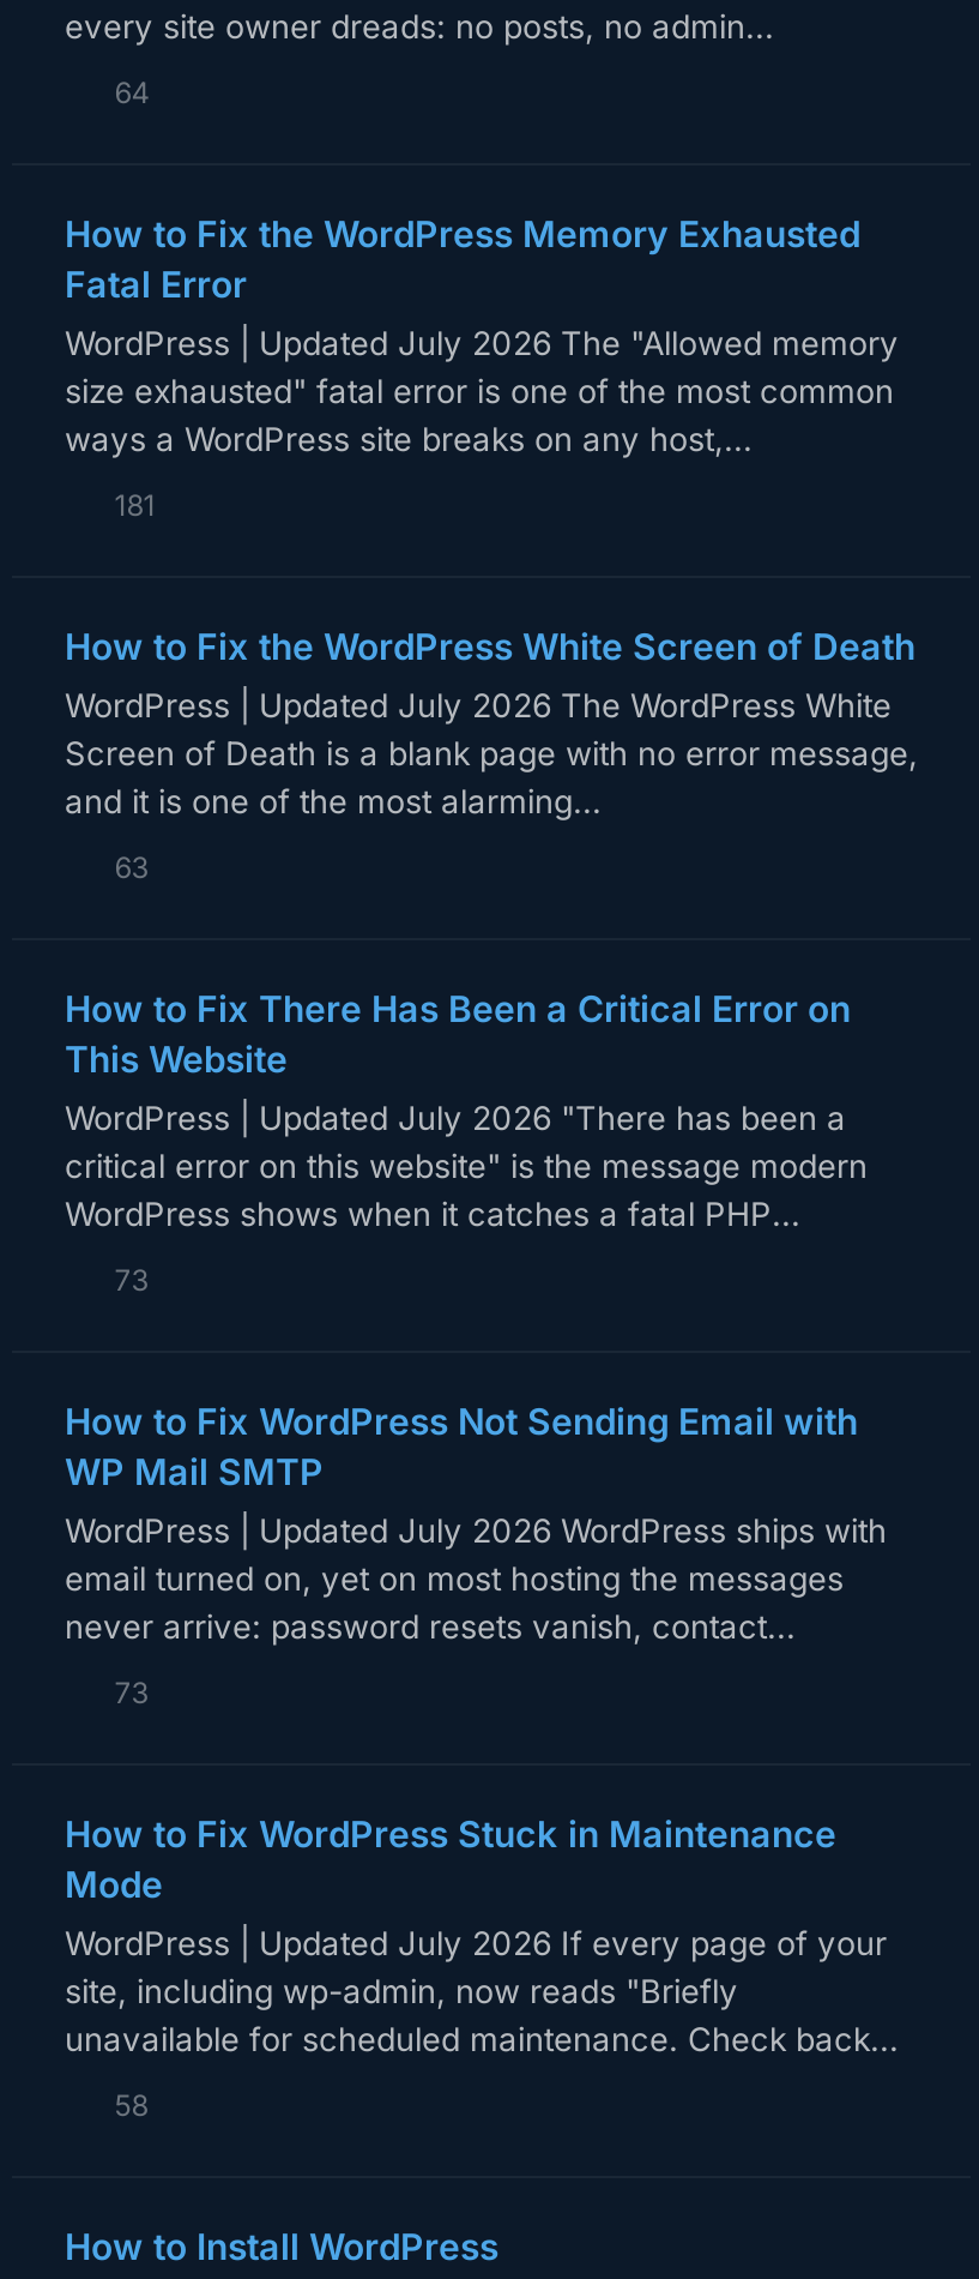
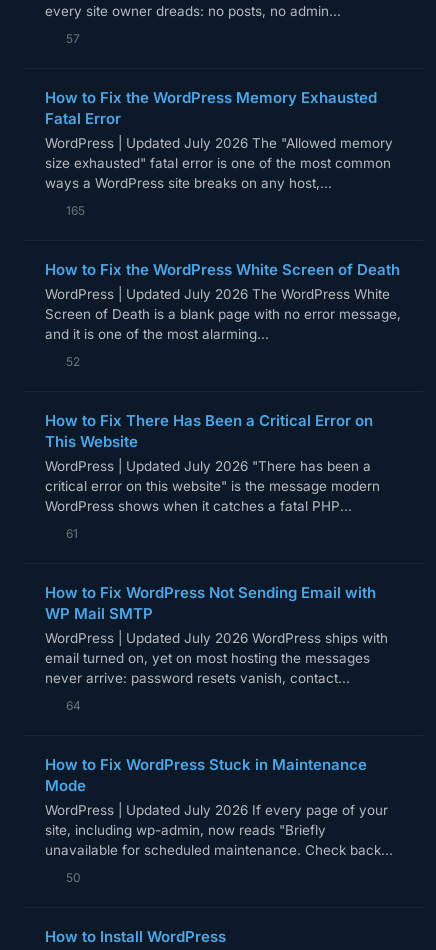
- 64
+ 57

- 181
+ 165

- 63
+ 52

- 73
+ 61

- 73
+ 64

- 58
+ 50
